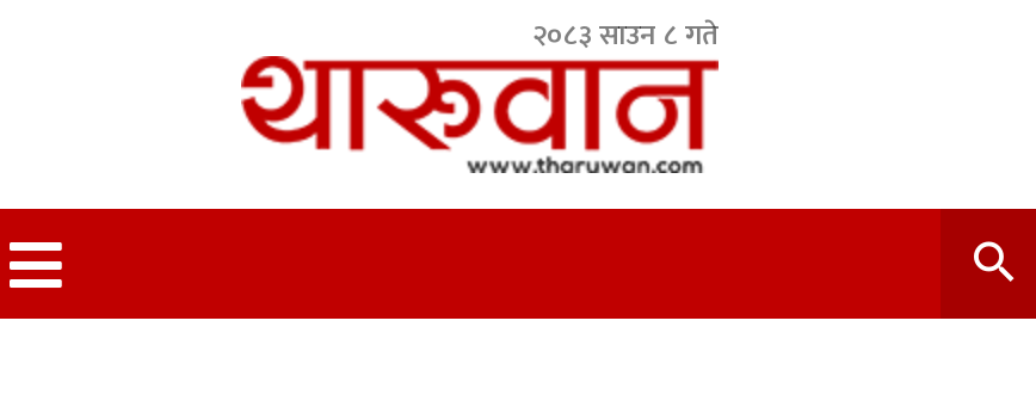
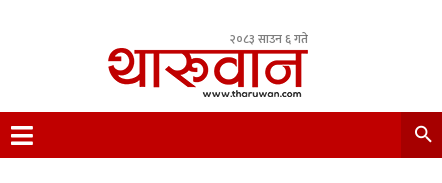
- २०८३ साउन ८ गते
+ २०८३ साउन ६ गते
